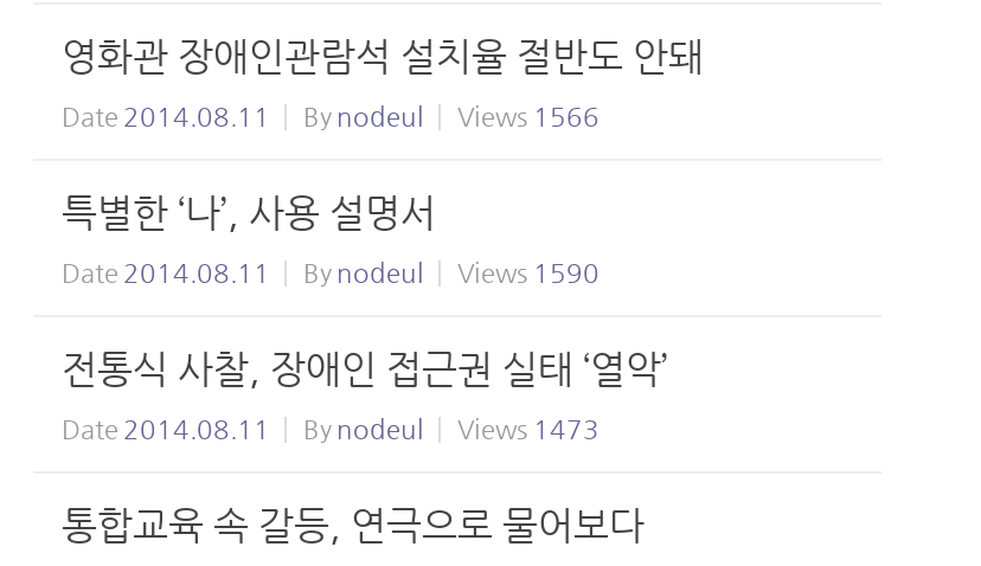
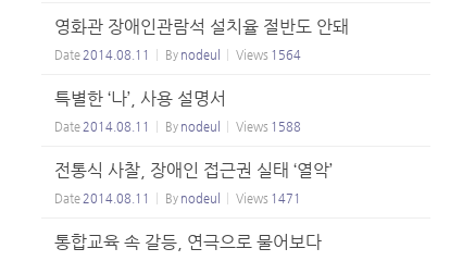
- Date 2014.08.11 By nodeul Views 1566
+ Date 2014.08.11 By nodeul Views 1564

- Date 2014.08.11 By nodeul Views 1590
+ Date 2014.08.11 By nodeul Views 1588

- Date 2014.08.11 By nodeul Views 1473
+ Date 2014.08.11 By nodeul Views 1471
